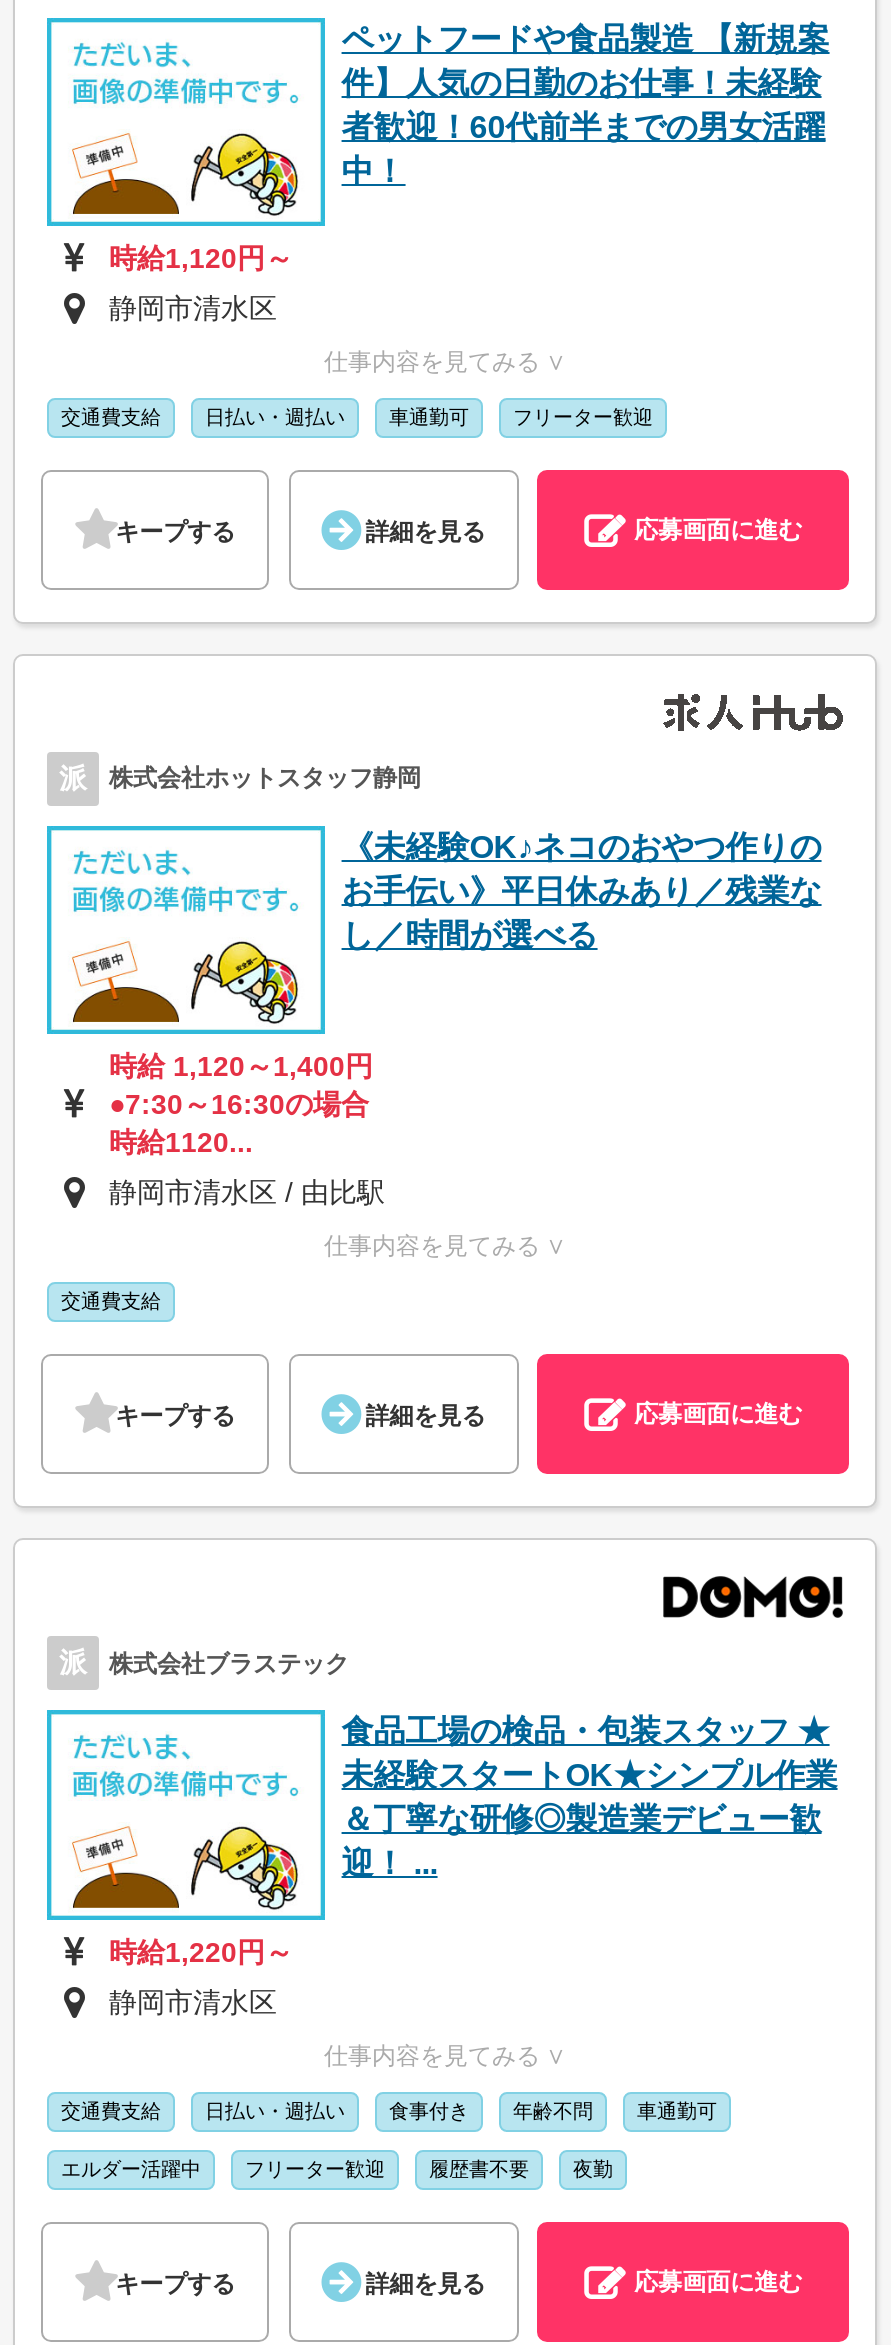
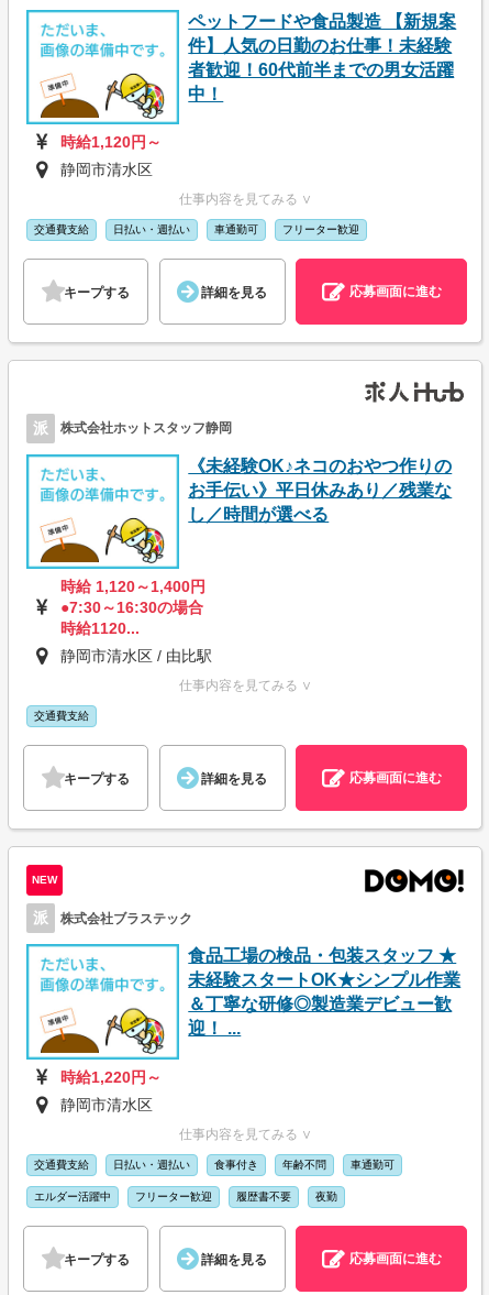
+ NEW
